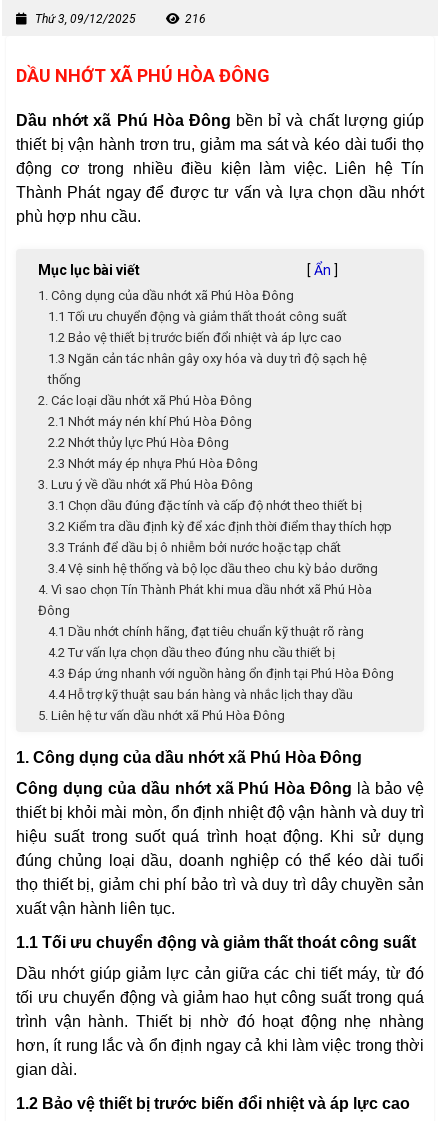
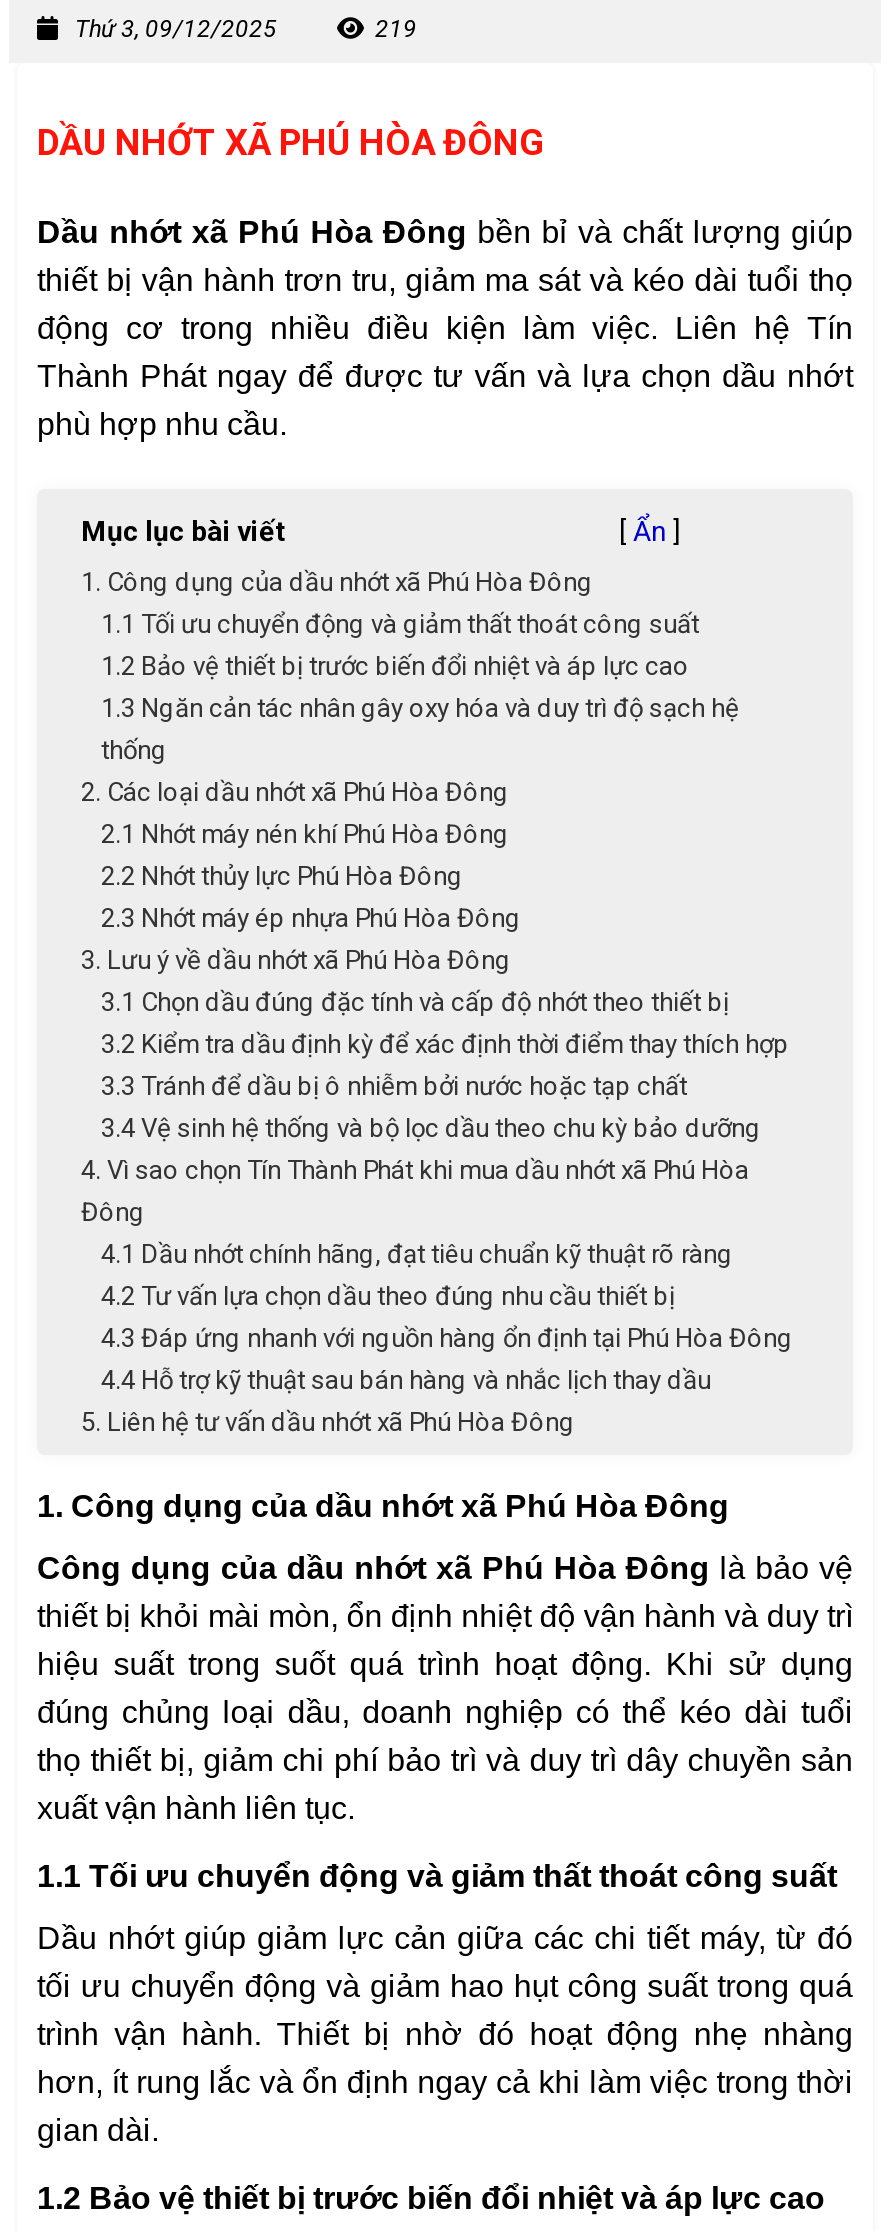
- 216
+ 219
